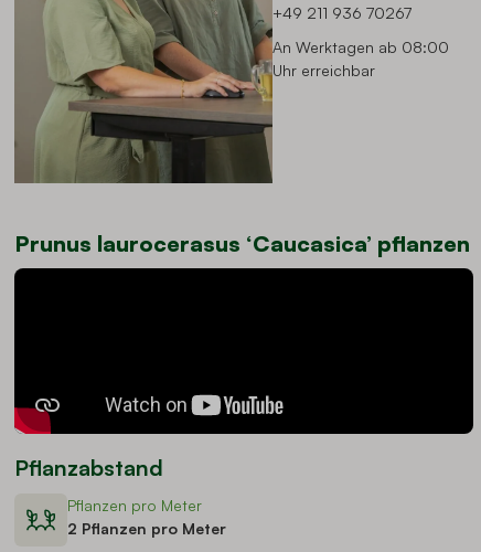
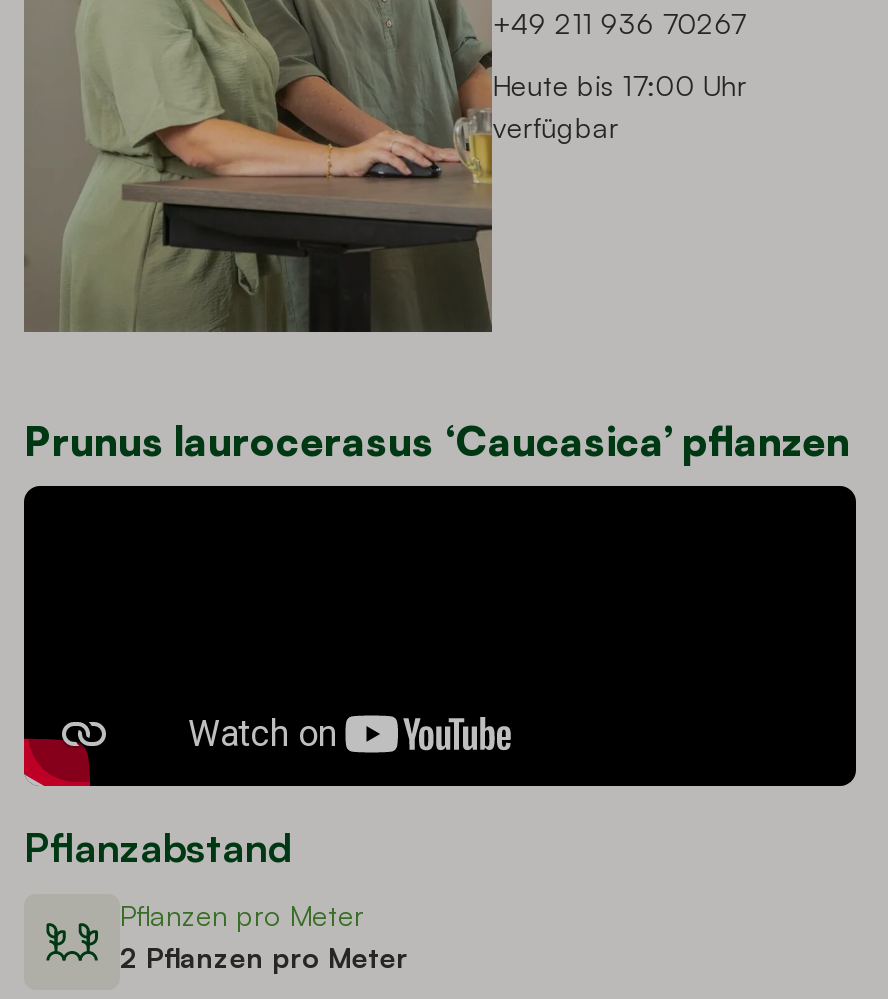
- An Werktagen ab 08:00
- Uhr erreichbar
+ Heute bis 17:00 Uhr
+ verfügbar
